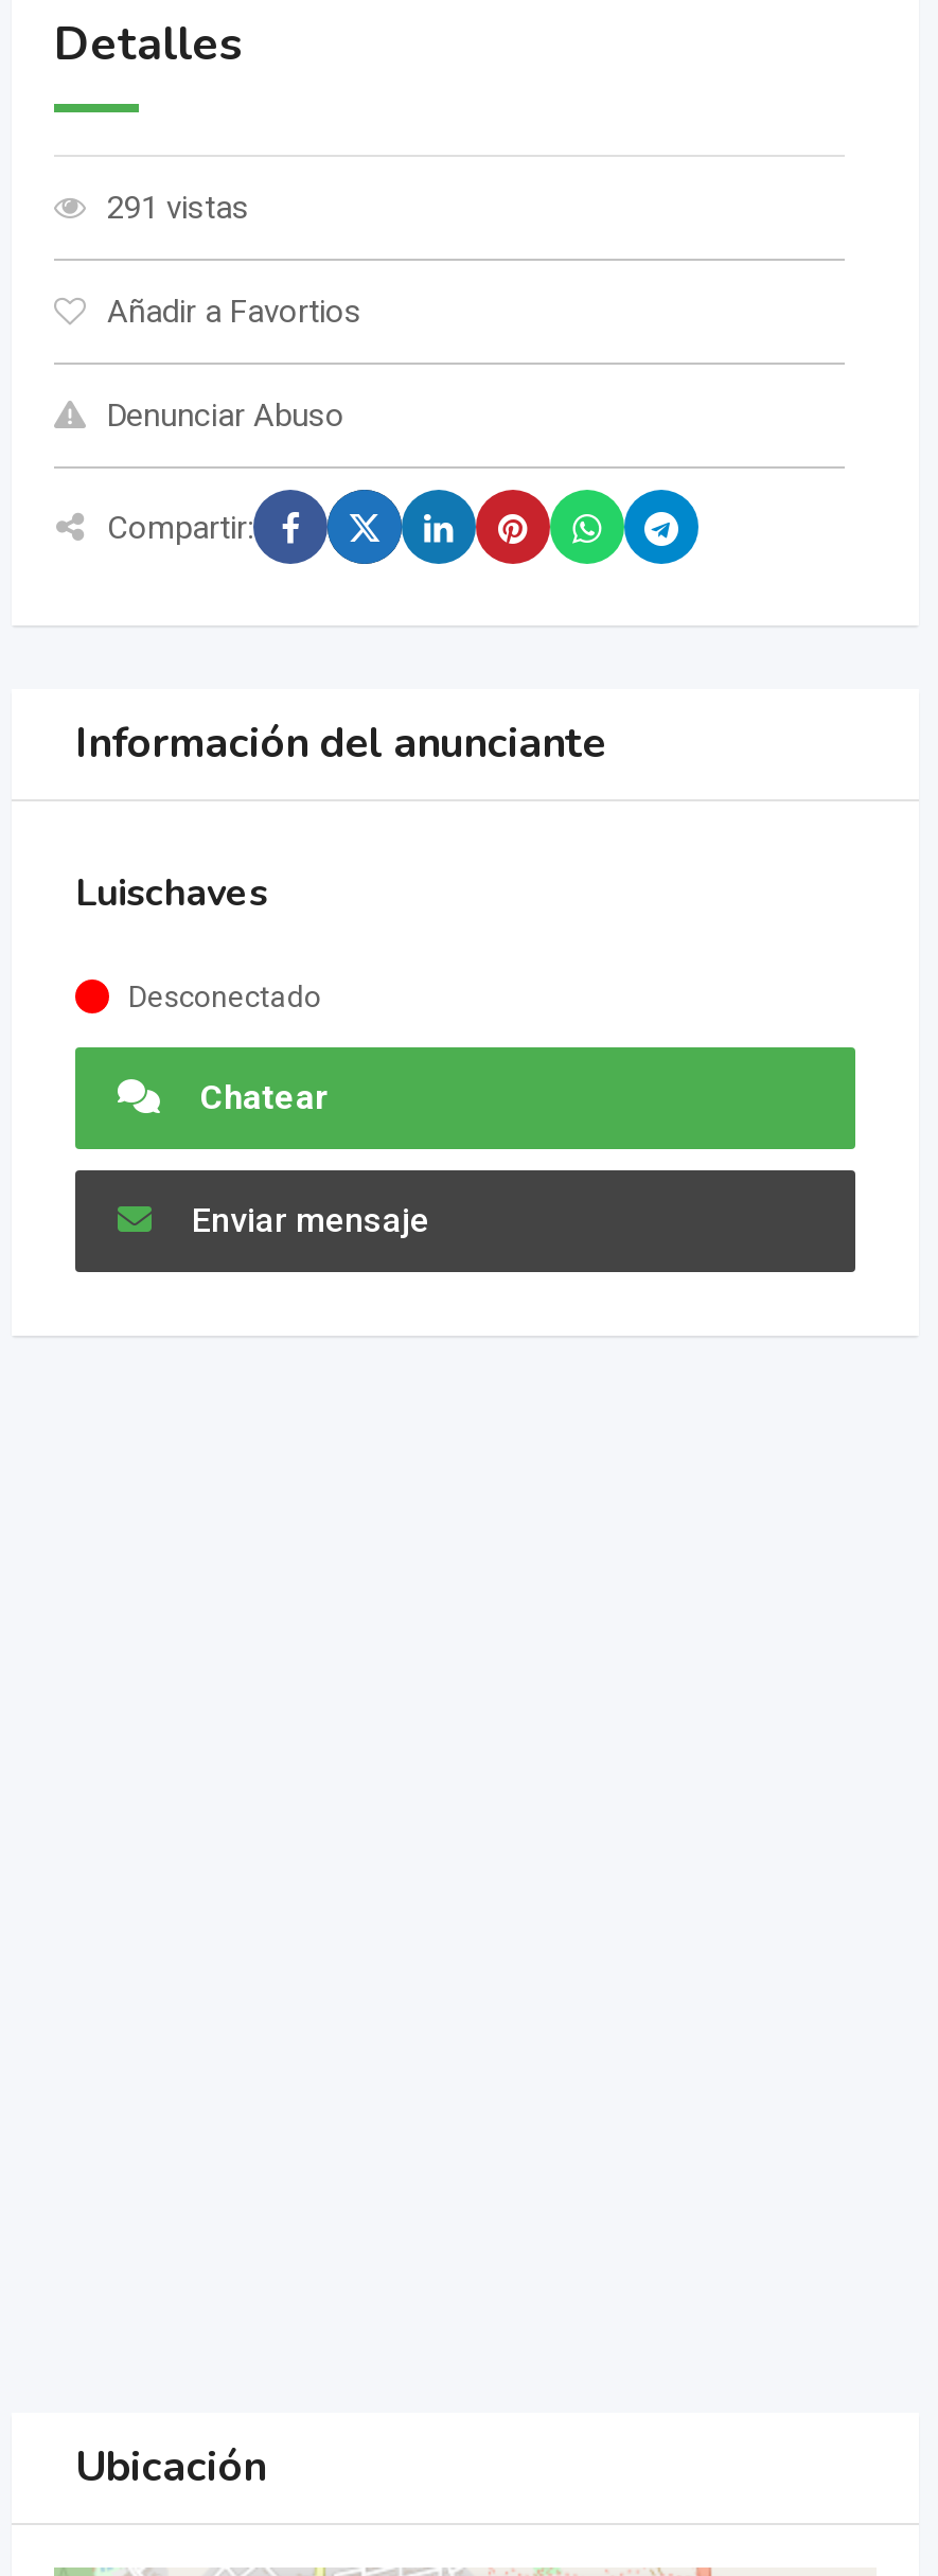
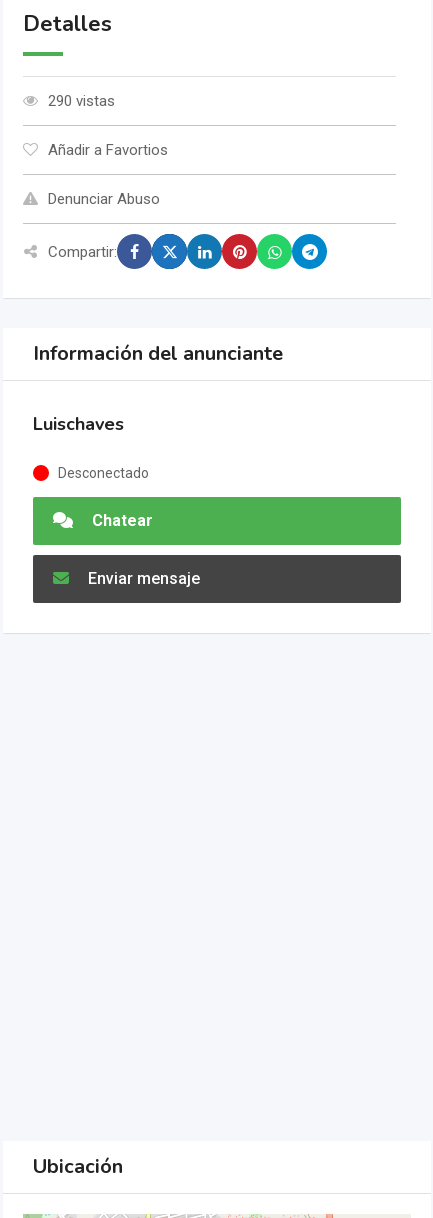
- 291 vistas
+ 290 vistas
